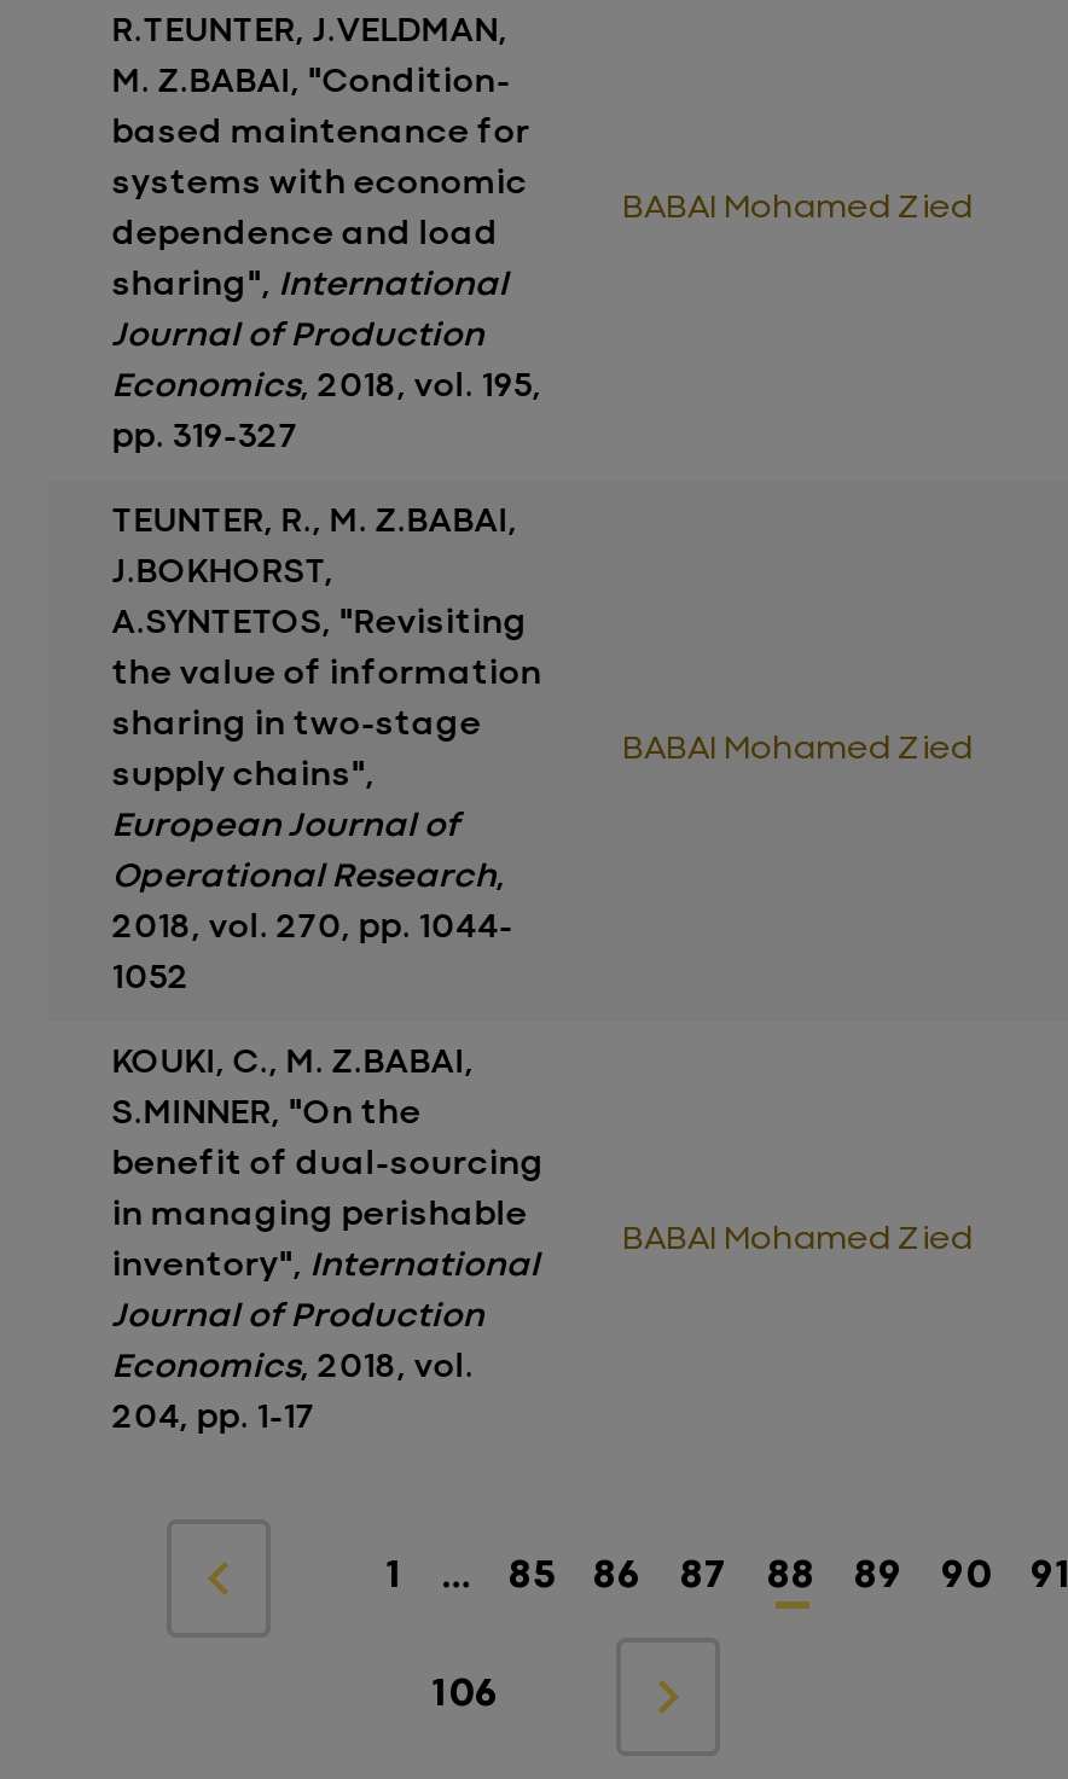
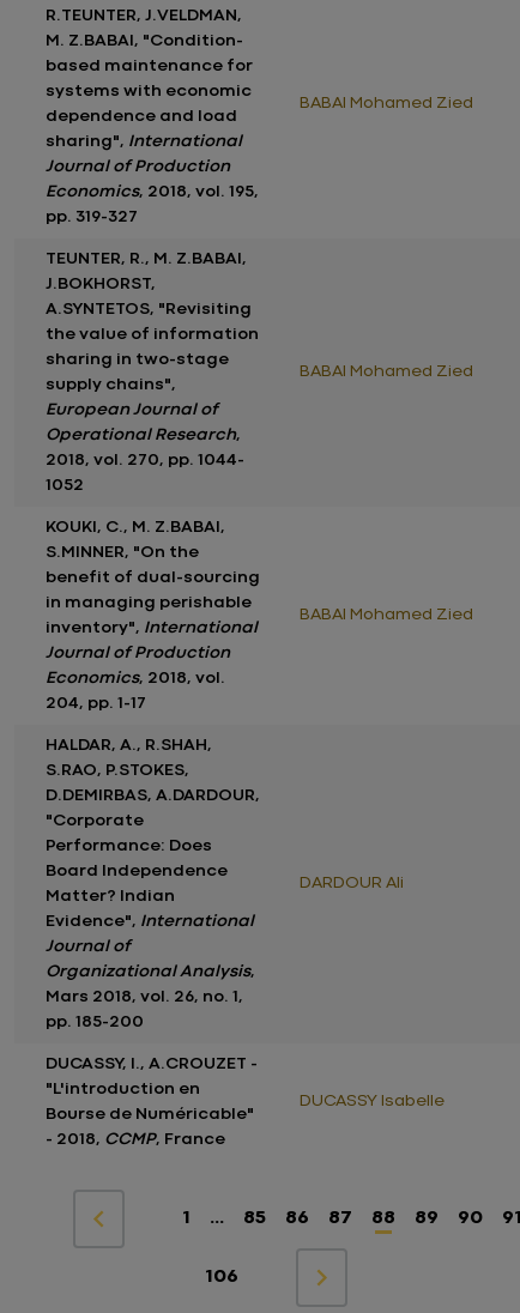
+ HALDAR, A., R.SHAH,
+ S.RAO, P.STOKES,
+ D.DEMIRBAS, A.DARDOUR,
+ "Corporate
+ Performance: Does
+ Board Independence
+ Matter? Indian
+ Evidence", International
+ Journal of
+ Organizational Analysis,
+ Mars 2018, vol. 26, no. 1,
+ pp. 185-200

+ DUCASSY, I., A.CROUZET -
+ "L'introduction en
+ Bourse de Numéricable"
+ - 2018, CCMP, France

+ DARDOUR Ali

+ DUCASSY Isabelle
